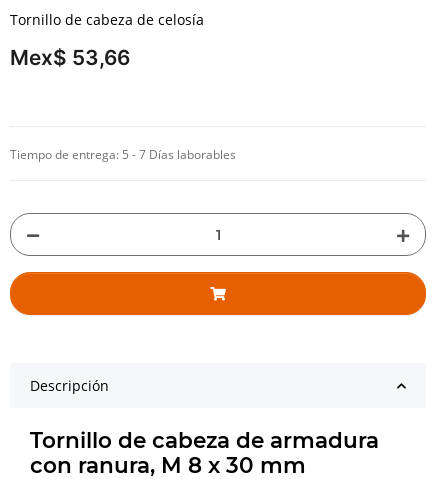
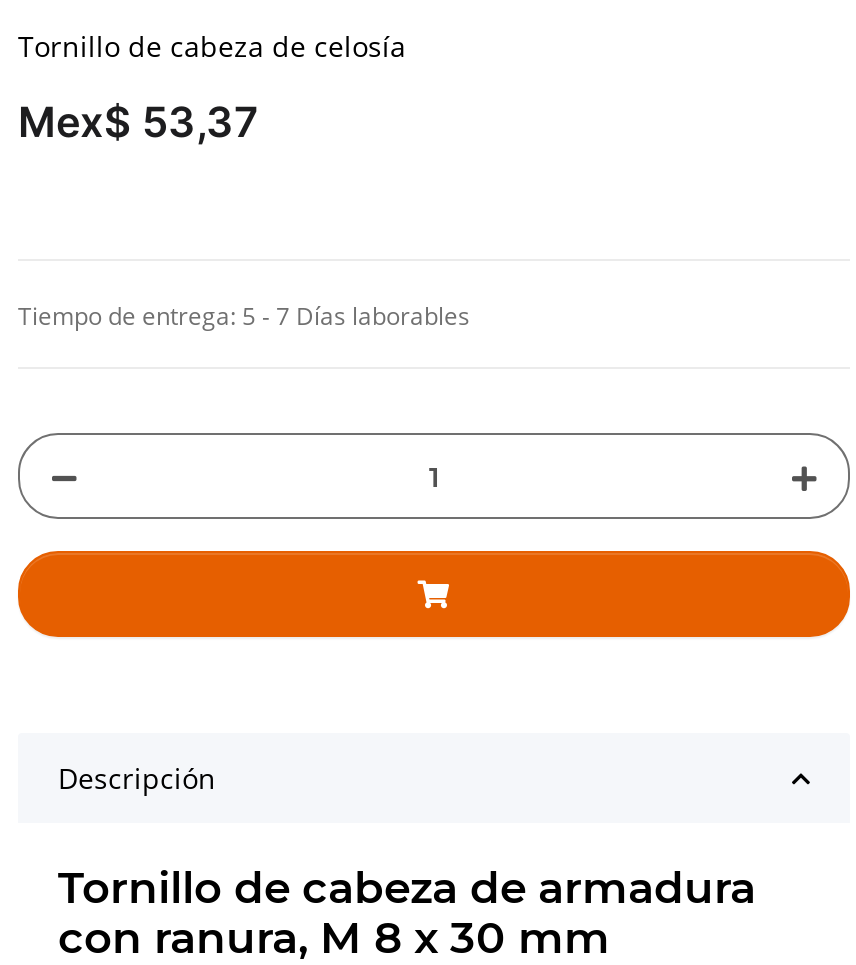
- Mex$ 53,66
+ Mex$ 53,37
